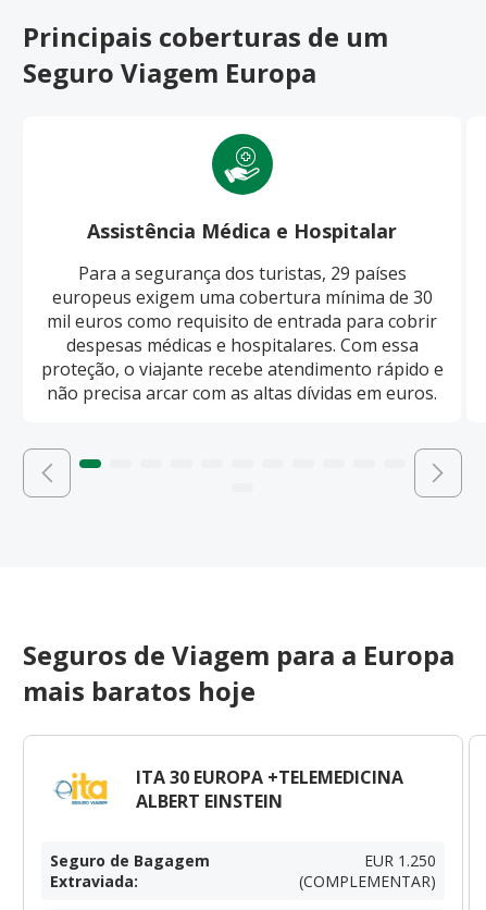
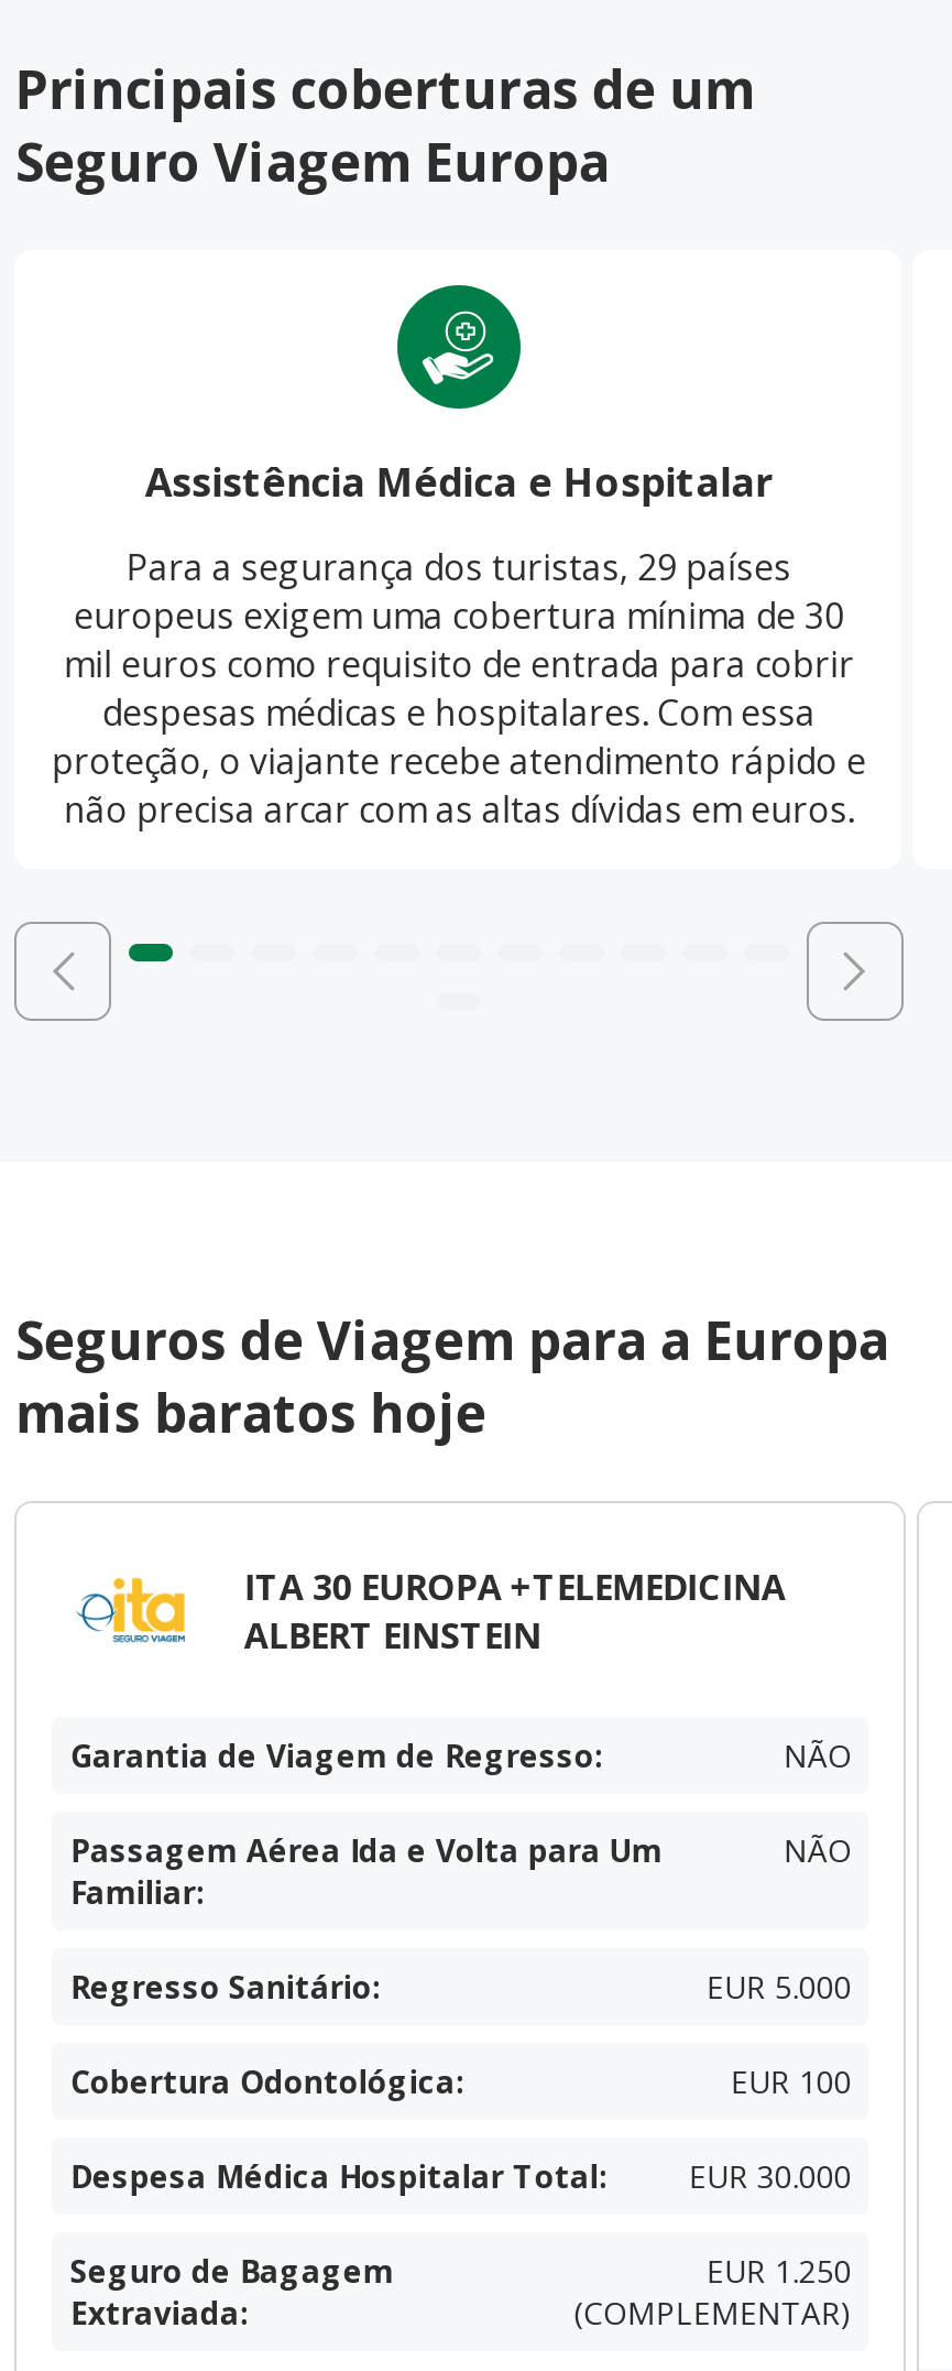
+ Garantia de Viagem de Regresso:
+ NÃO
+ Passagem Aérea Ida e Volta para Um
+ Familiar:

+ NÃO
+ Regresso Sanitário:
+ EUR 5.000
+ Cobertura Odontológica:
+ EUR 100
+ Despesa Médica Hospitalar Total:
+ EUR 30.000
